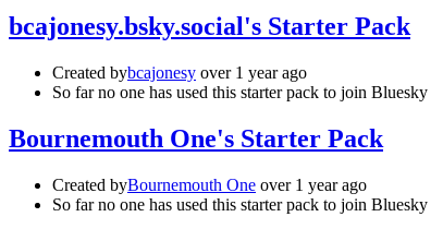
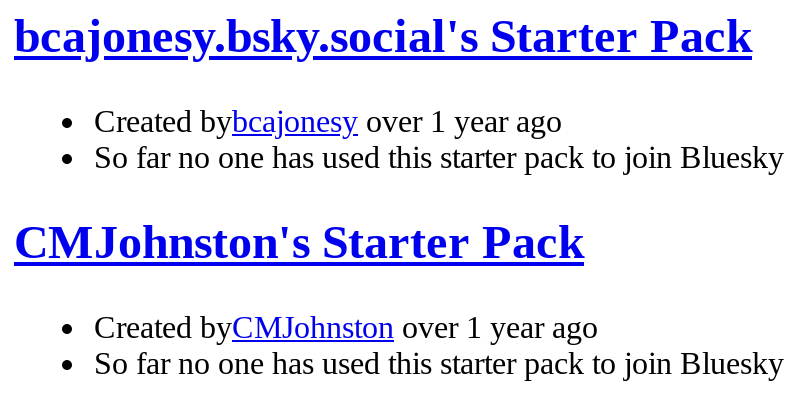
- Bournemouth One's Starter Pack
+ CMJohnston's Starter Pack

- Created byBournemouth One over 1 year ago
+ Created byCMJohnston over 1 year ago
